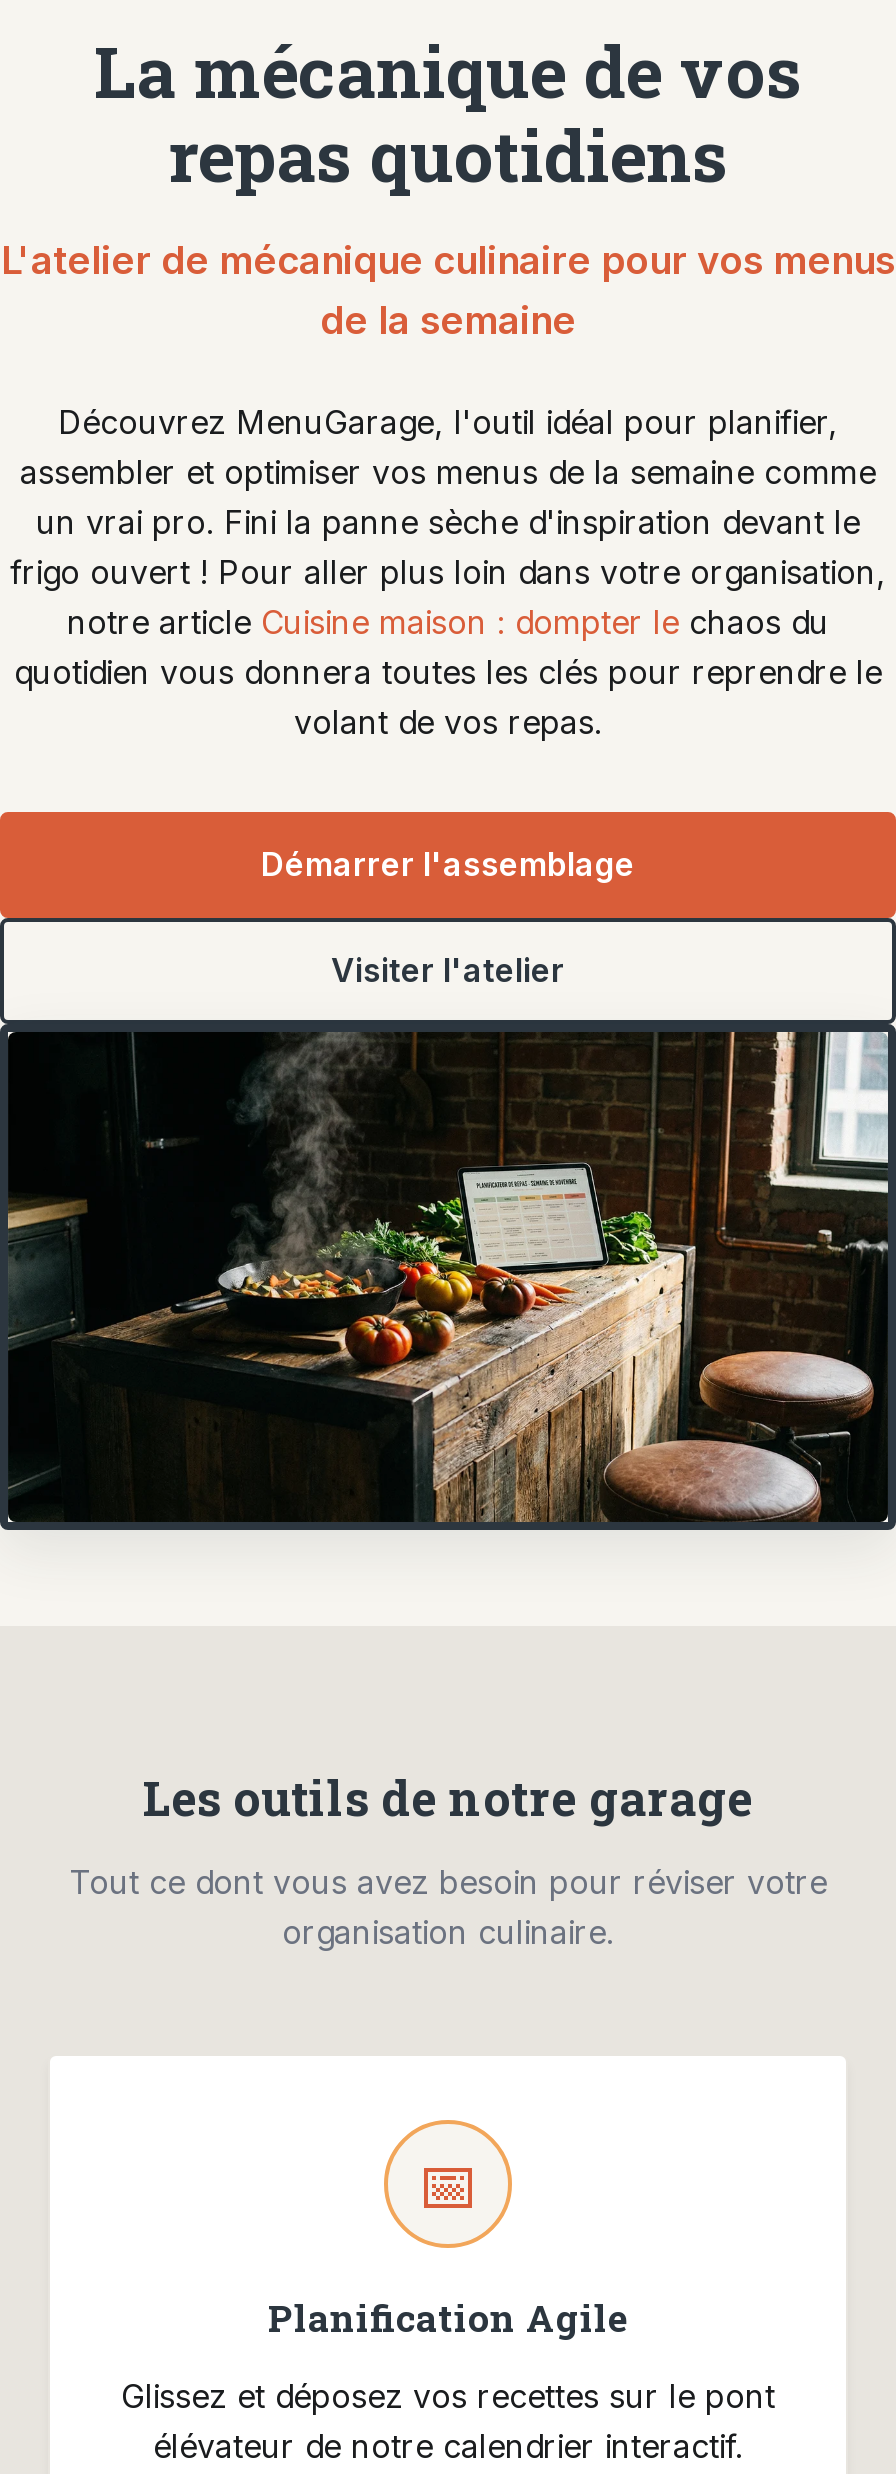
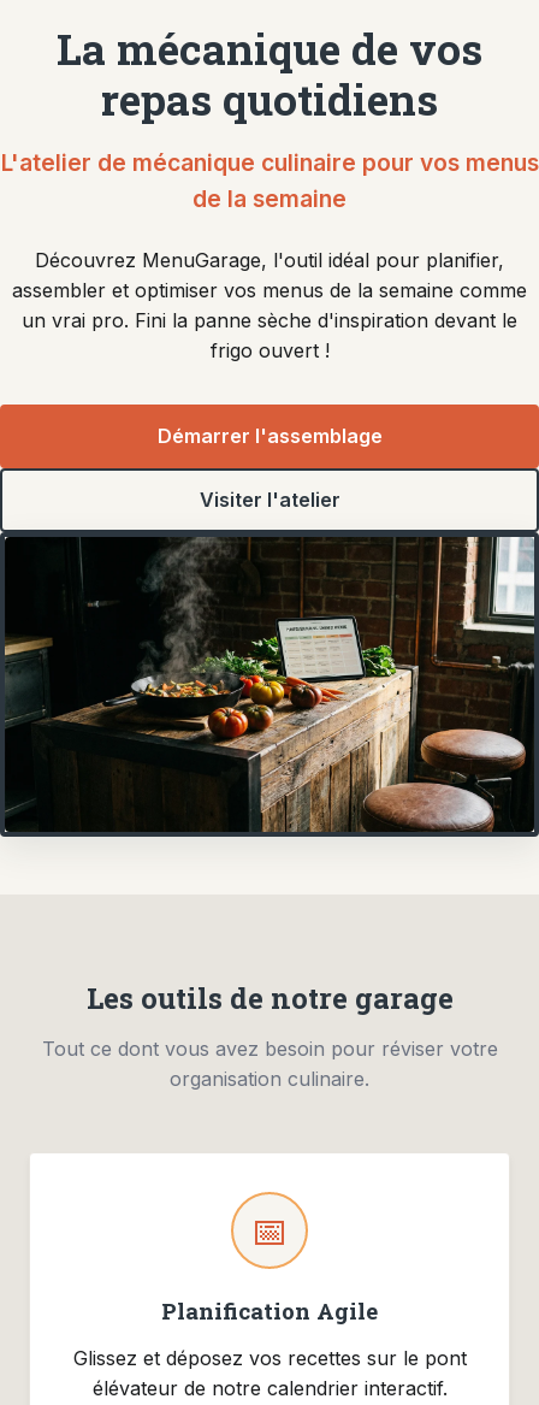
- frigo ouvert ! Pour aller plus loin dans votre organisation,
- notre article Cuisine maison : dompter le chaos du
- quotidien vous donnera toutes les clés pour reprendre le
- volant de vos repas.
+ frigo ouvert !
